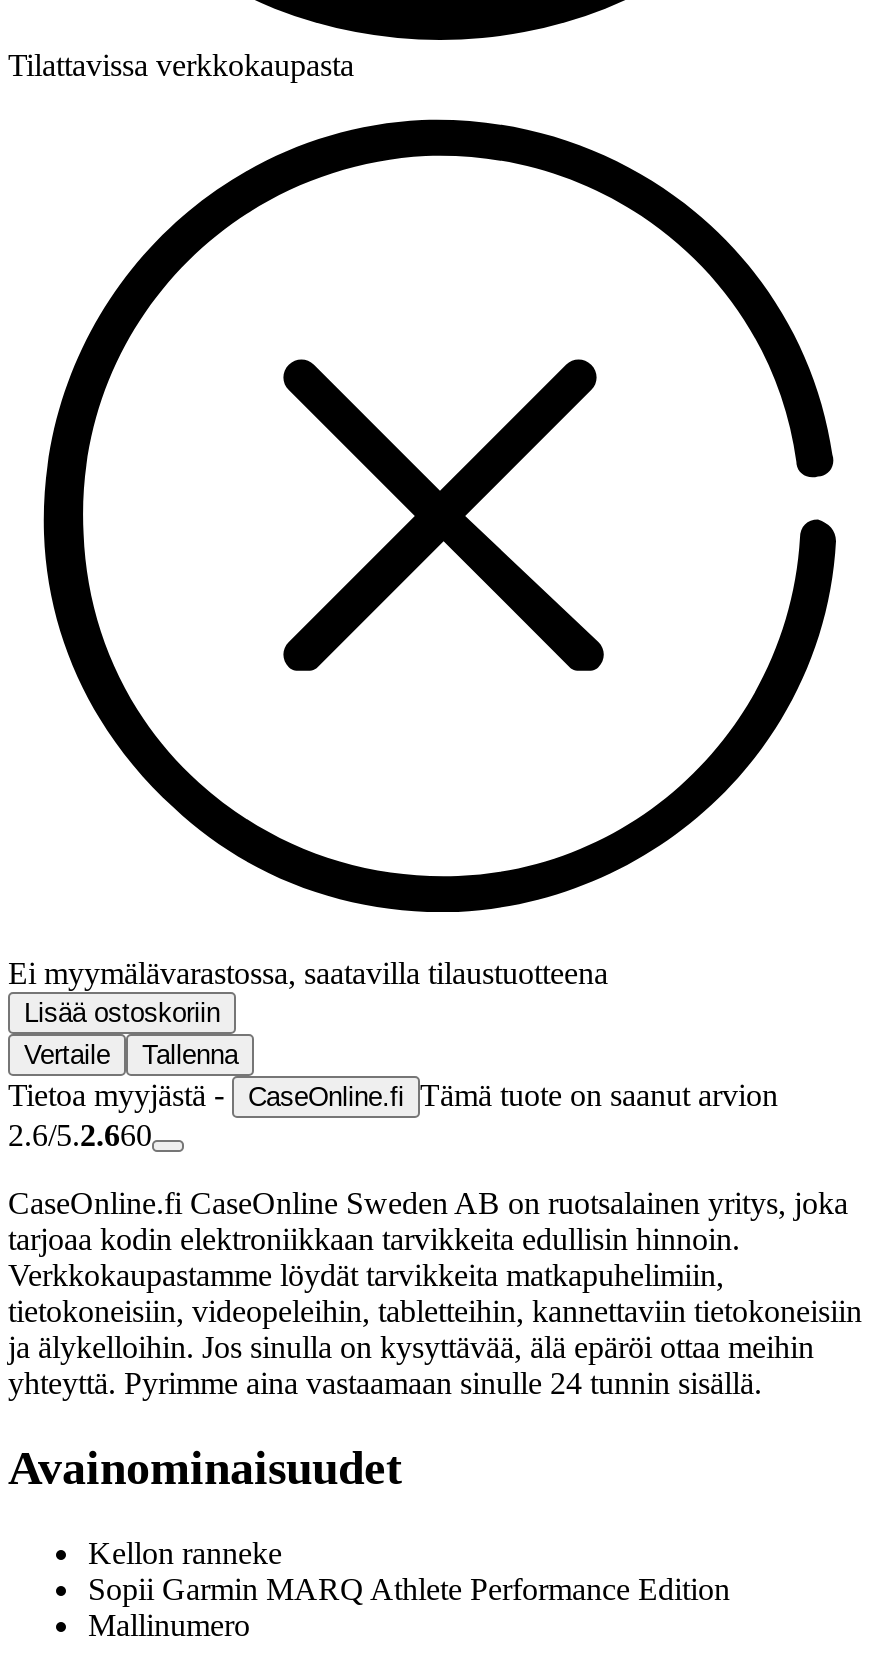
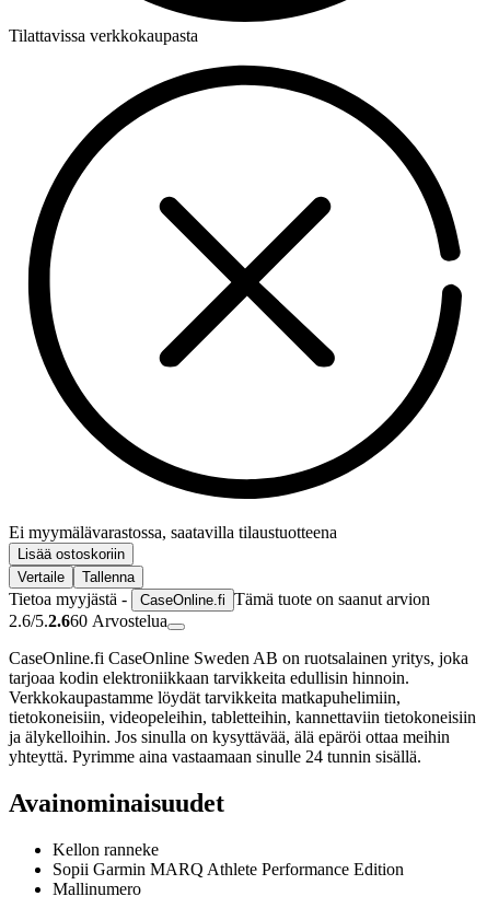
- 2.6/5.2.660
+ 2.6/5.2.660 Arvostelua
